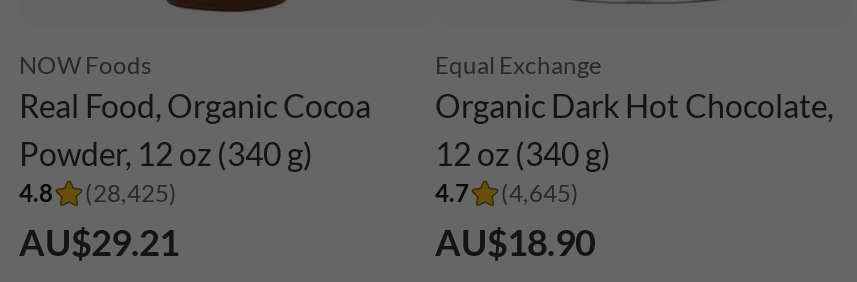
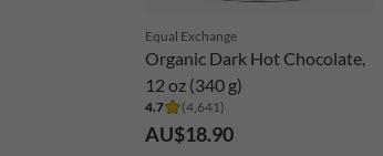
- NOW Foods
- Real Food, Organic Cocoa
- Powder, 12 oz (340 g)
- 4.8
- (28,425)
- AU$29.21

- 4.7 (4,645)
+ 4.7 (4,641)
